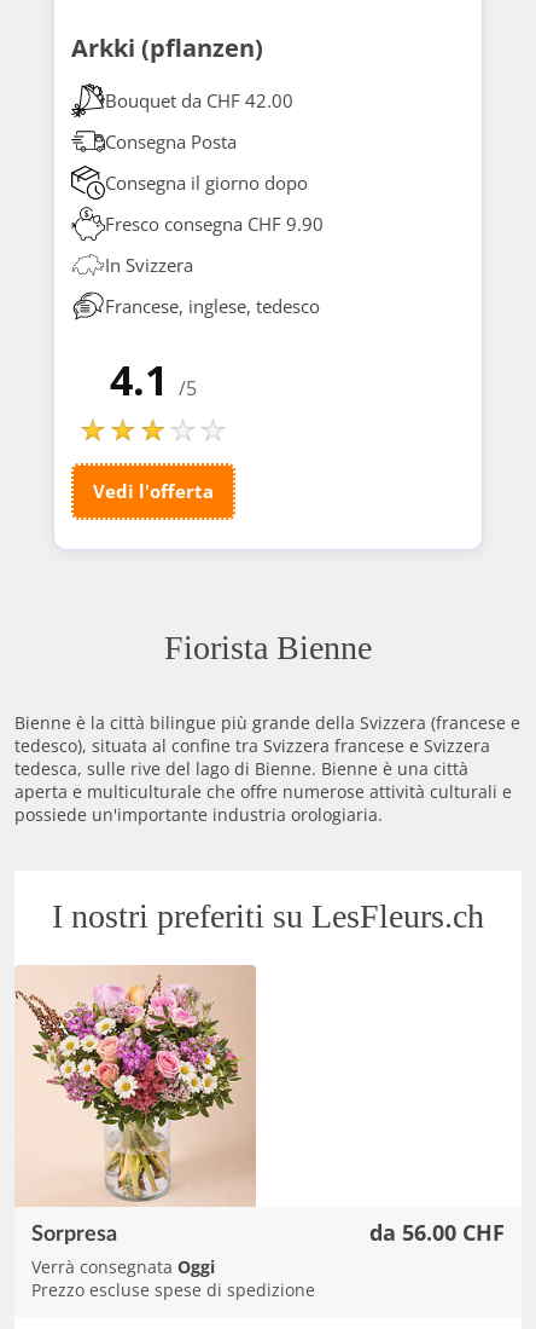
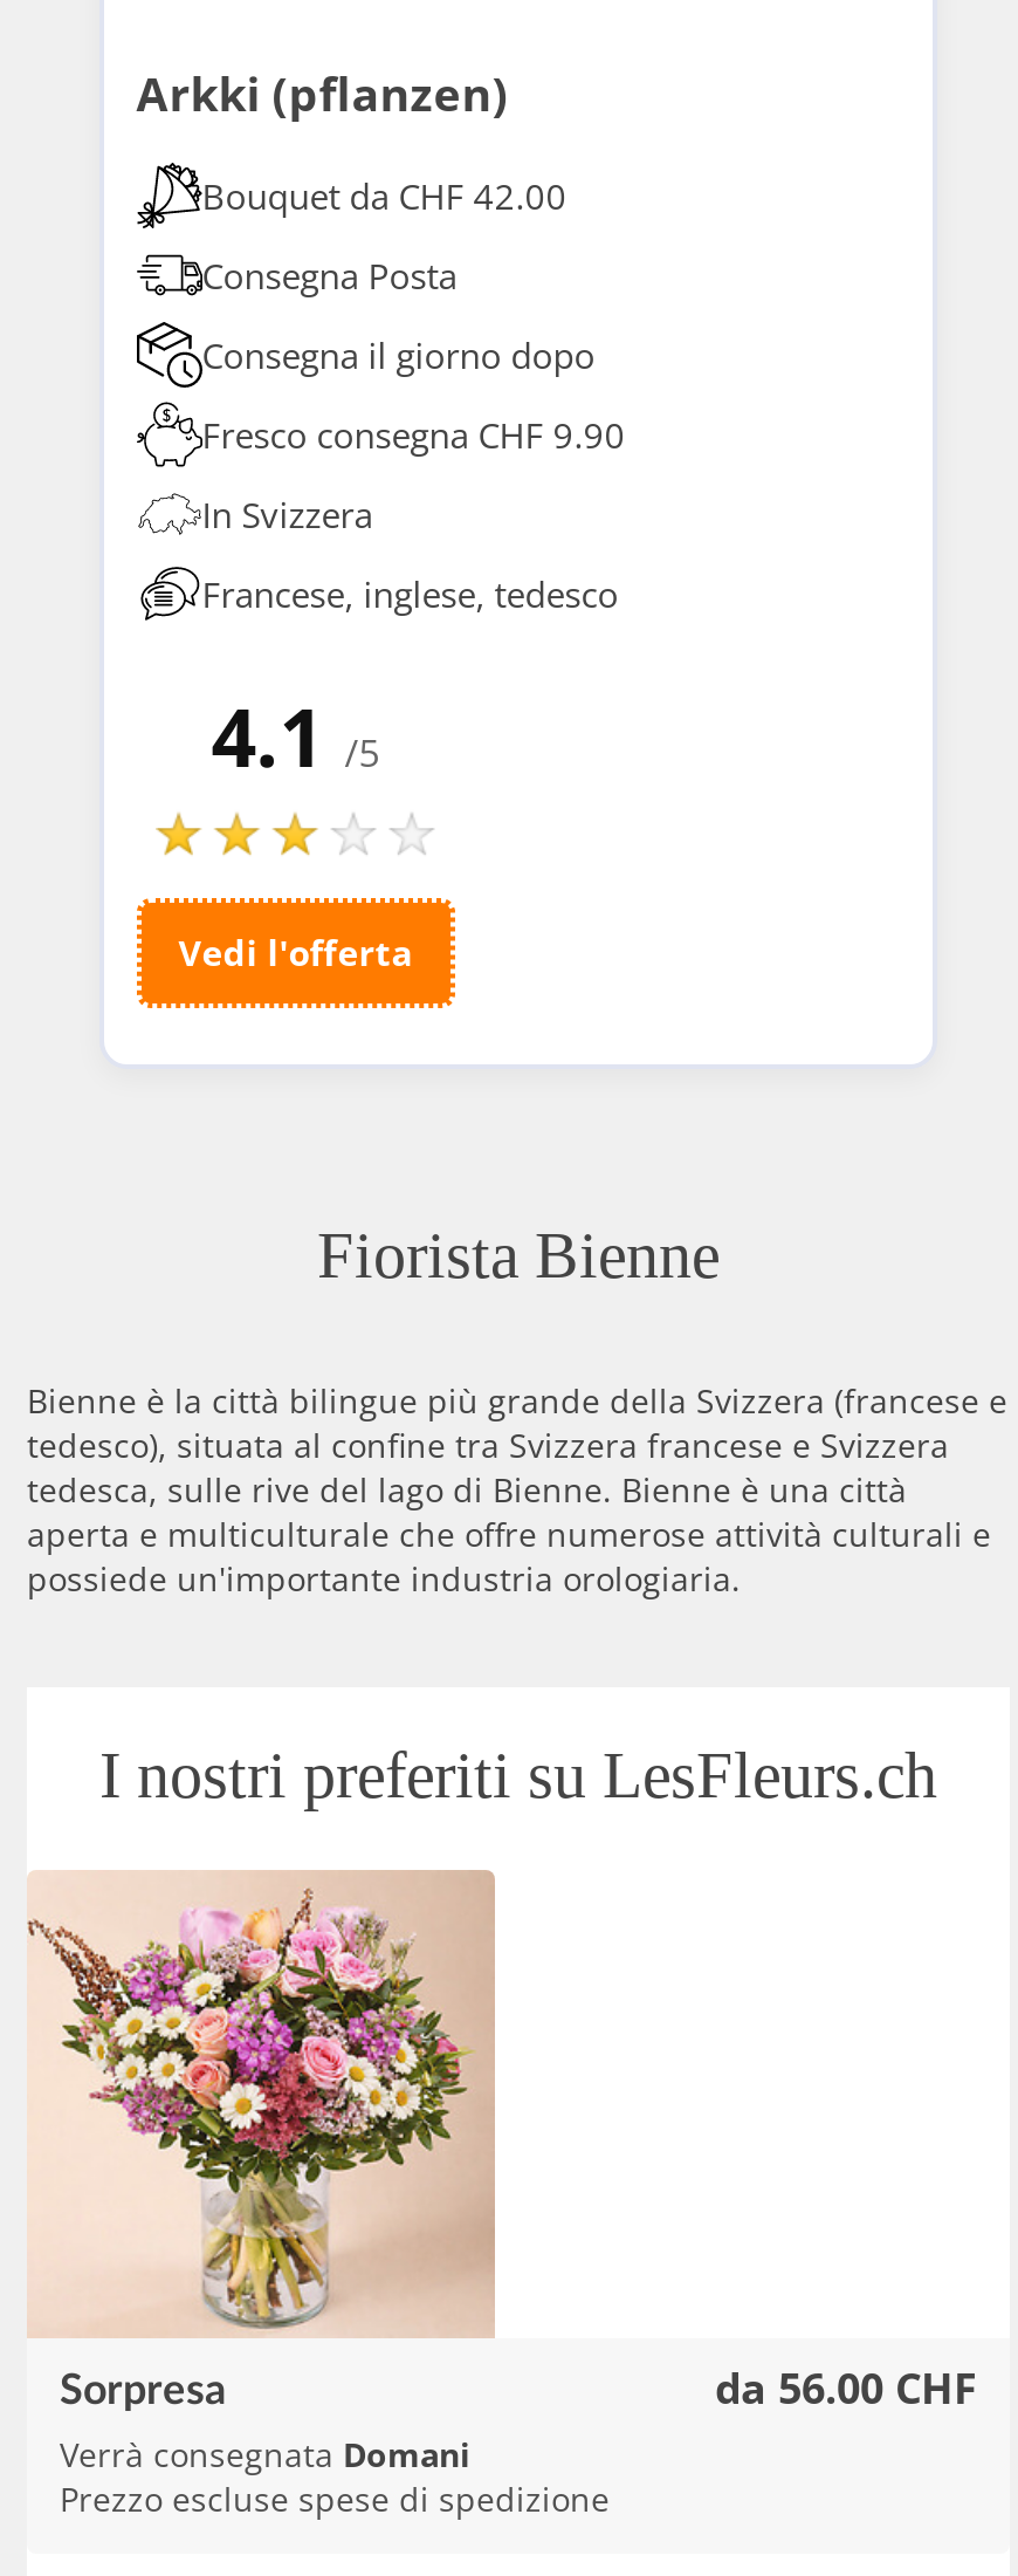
- Verrà consegnata Oggi
+ Verrà consegnata Domani
